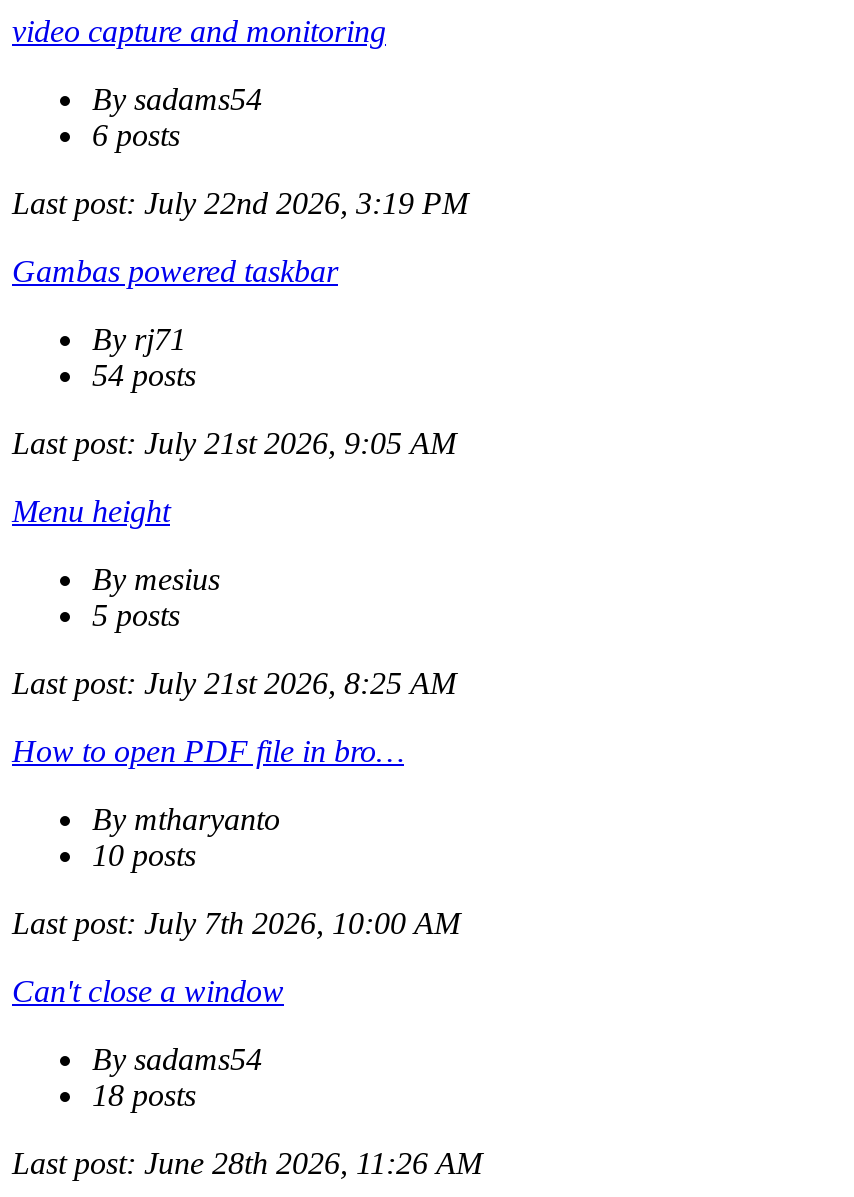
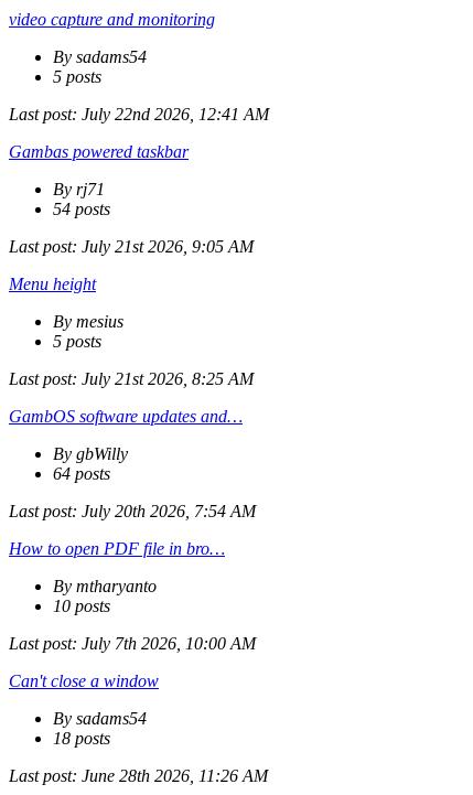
- 6 posts
+ 5 posts

- Last post: July 22nd 2026, 3:19 PM
+ Last post: July 22nd 2026, 12:41 AM

+ GambOS software updates and…
+ By gbWilly
+ 64 posts
+ Last post: July 20th 2026, 7:54 AM
